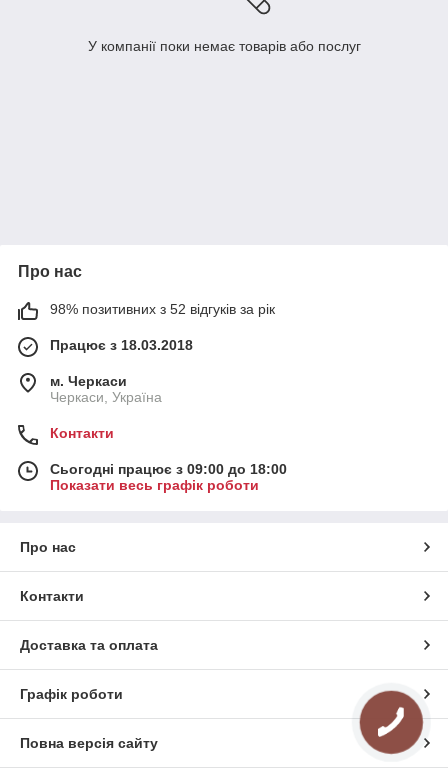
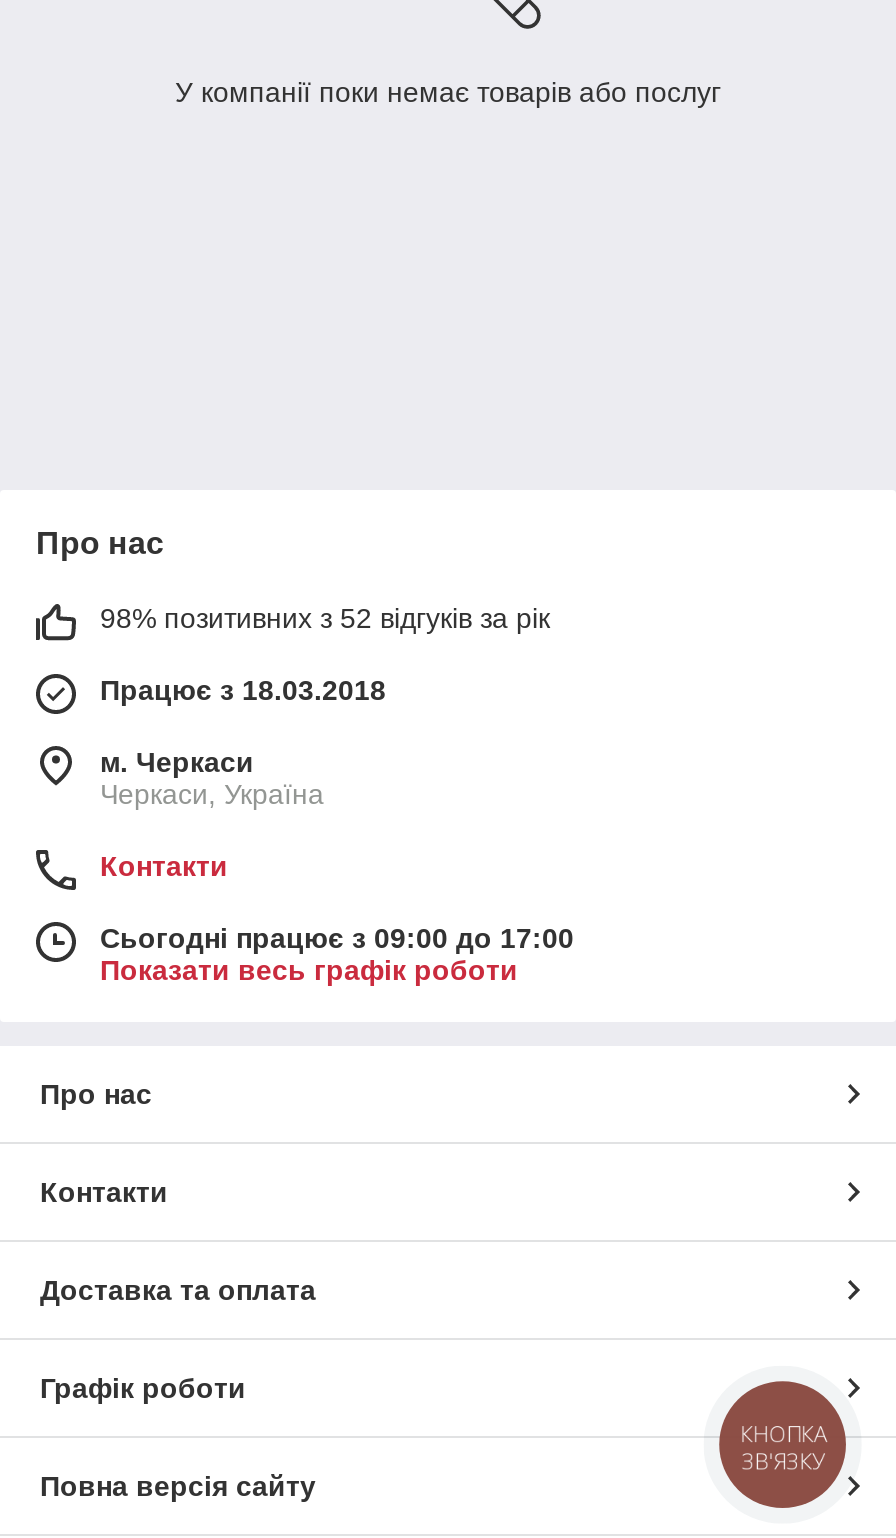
- Сьогодні працює з 09:00 до 18:00
+ Сьогодні працює з 09:00 до 17:00

+ КНОПКА
+ ЗВ'ЯЗКУ
